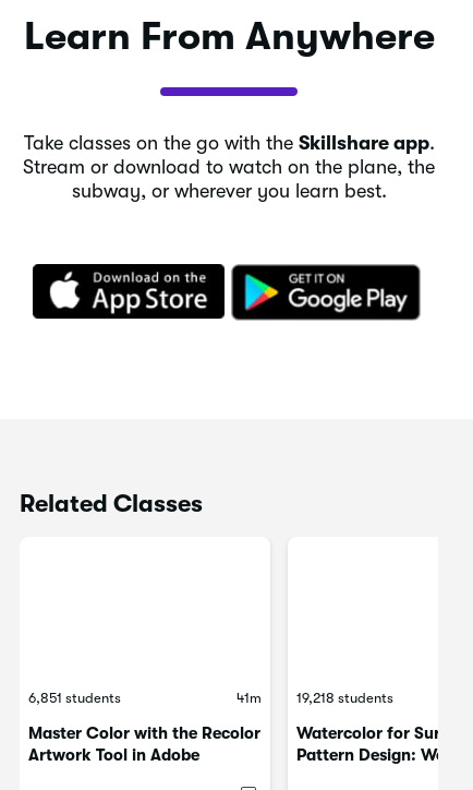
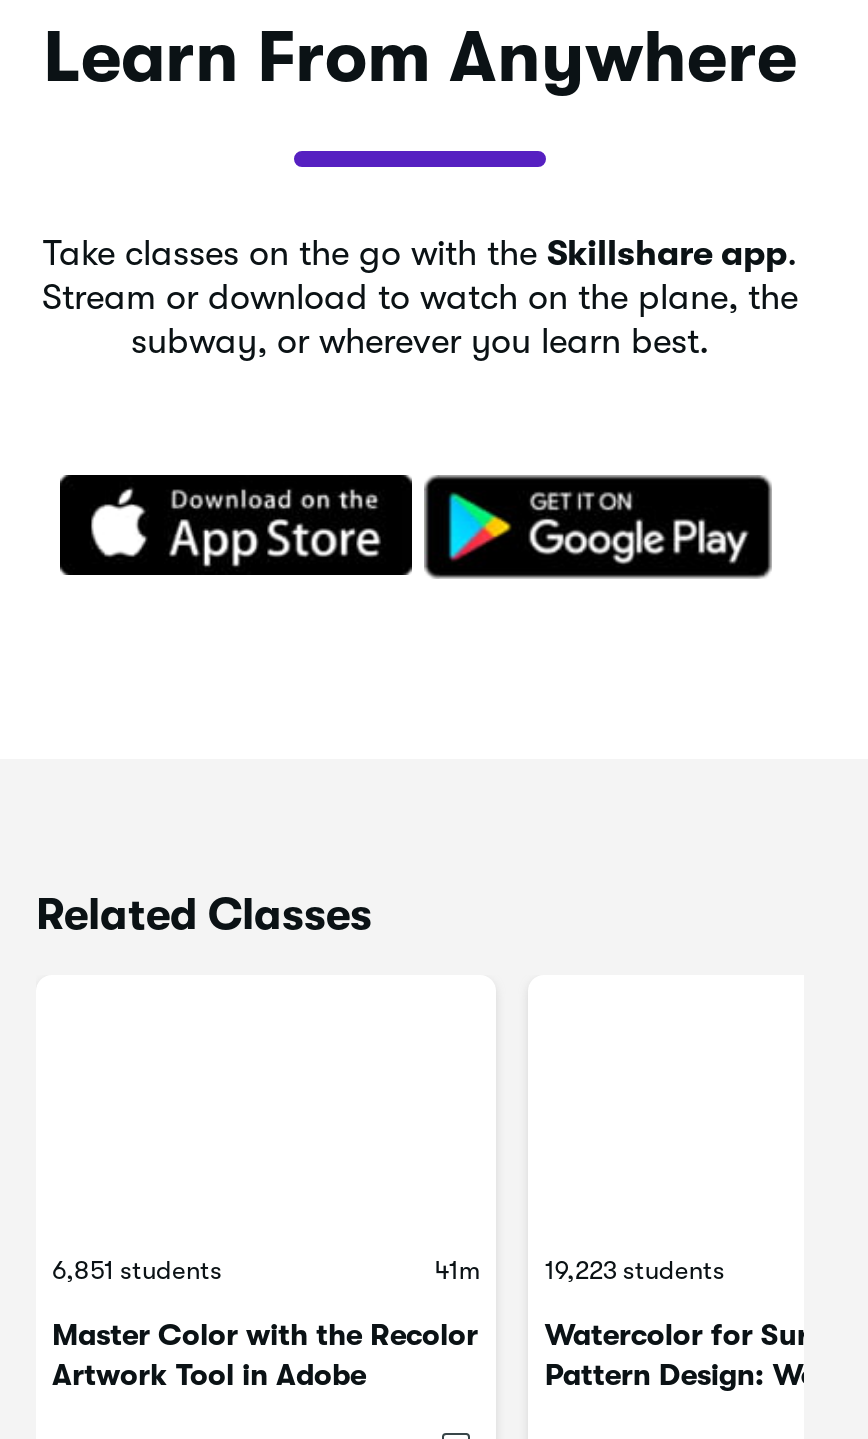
- 19,218 students
+ 19,223 students
